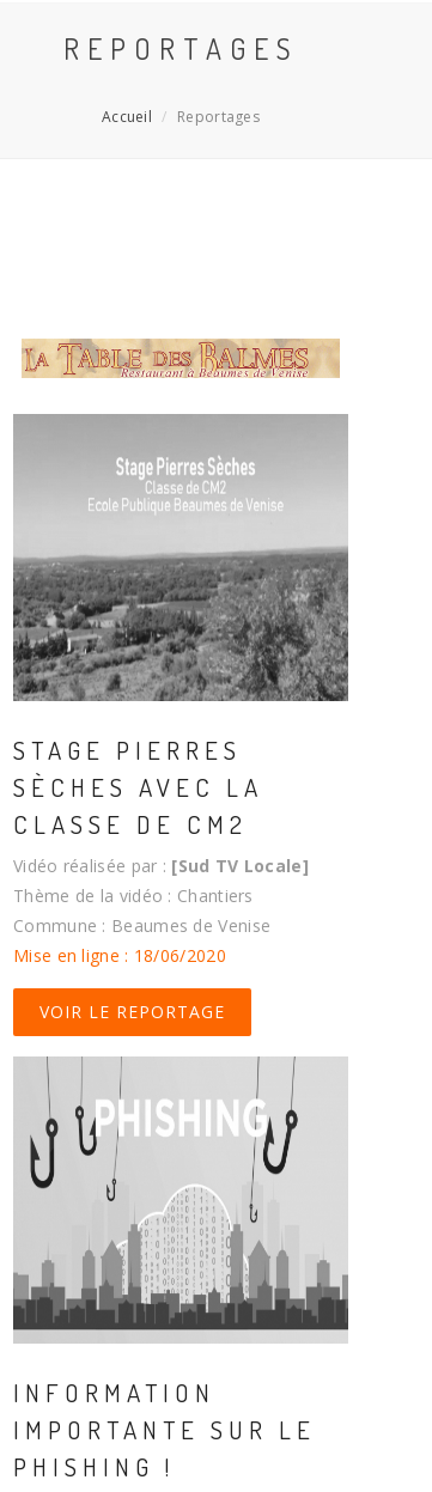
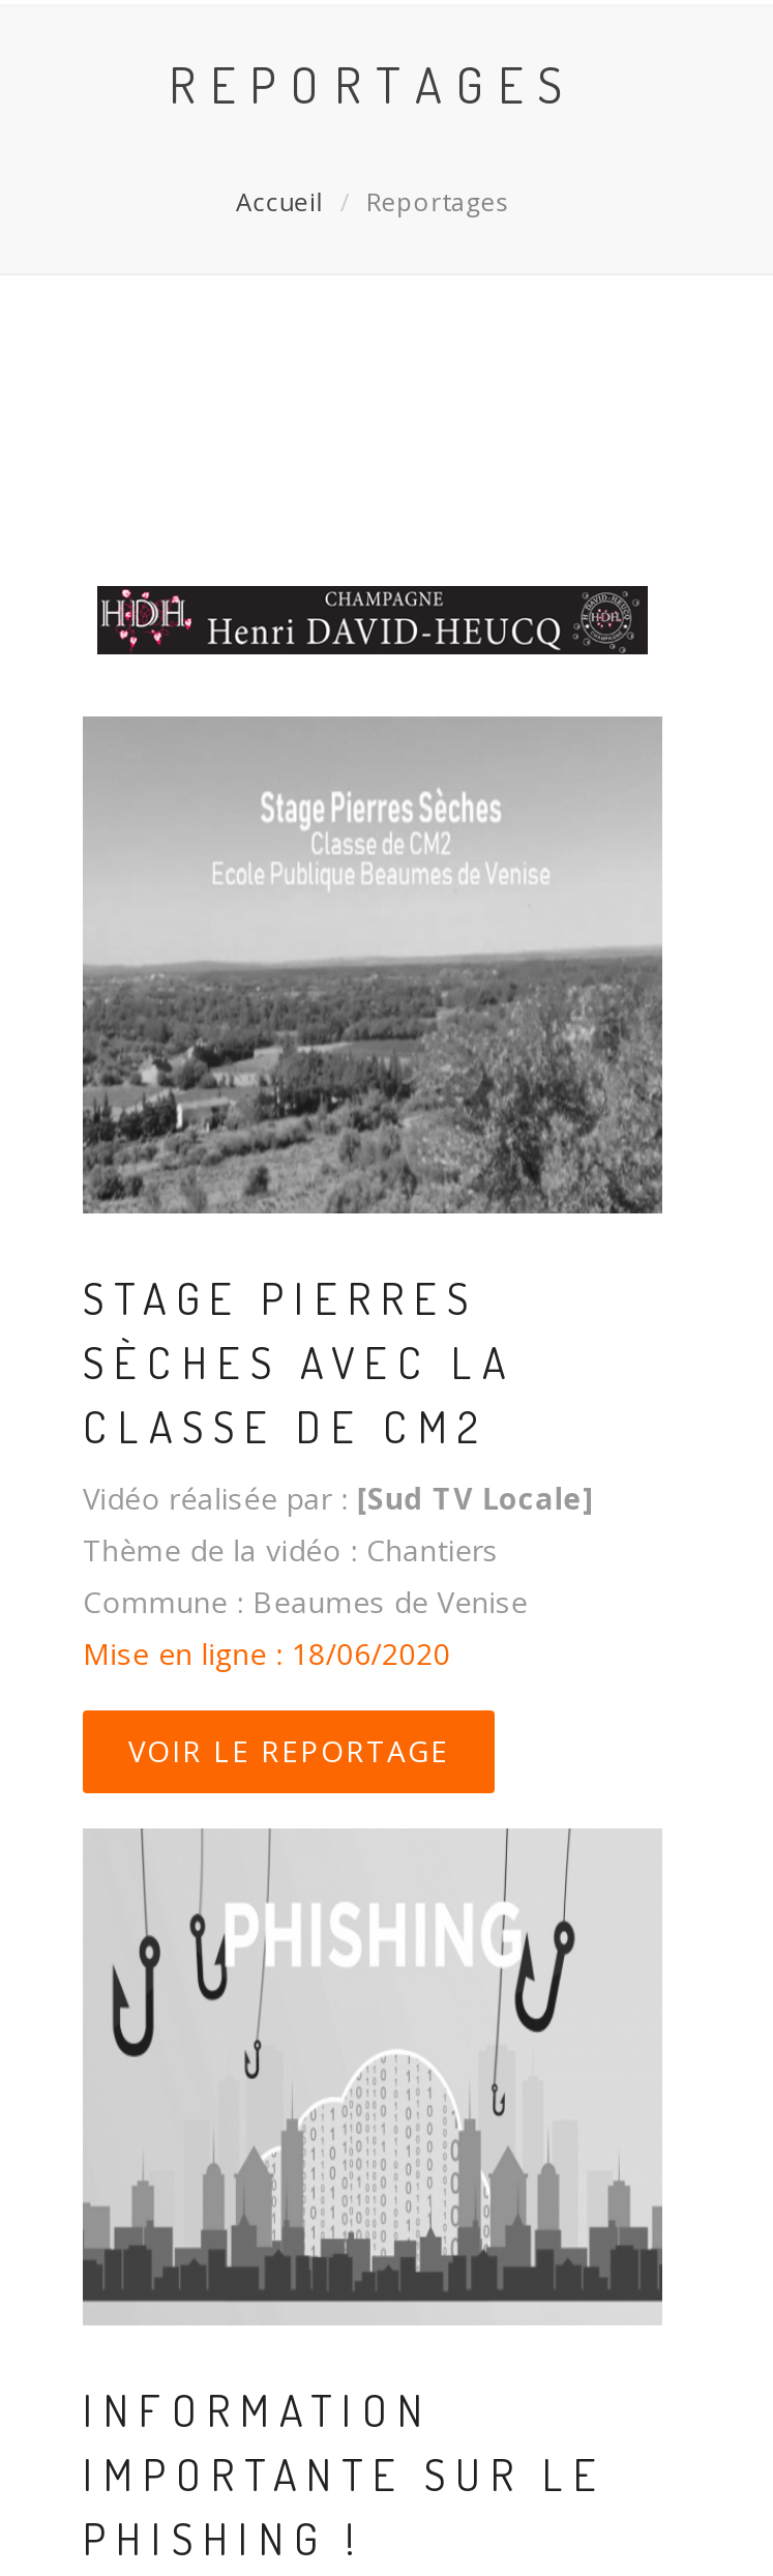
- [image]
+ [image]
